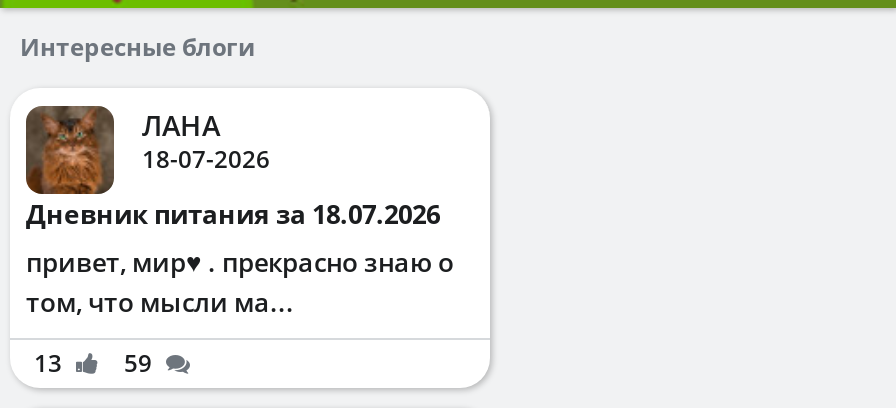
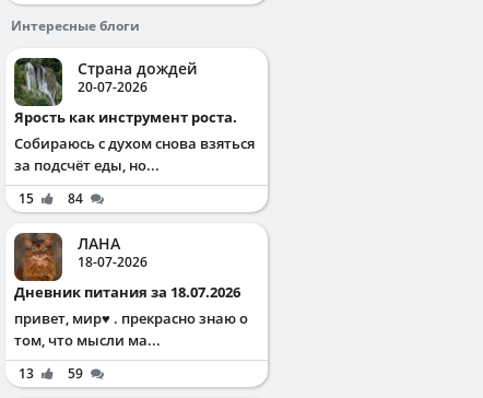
+ [image]
+ Страна дождей
+ 20-07-2026
+ Ярость как инструмент роста.
+ Собираюсь с духом снова взяться
+ за подсчёт еды, но...
+ 15
+ 84
